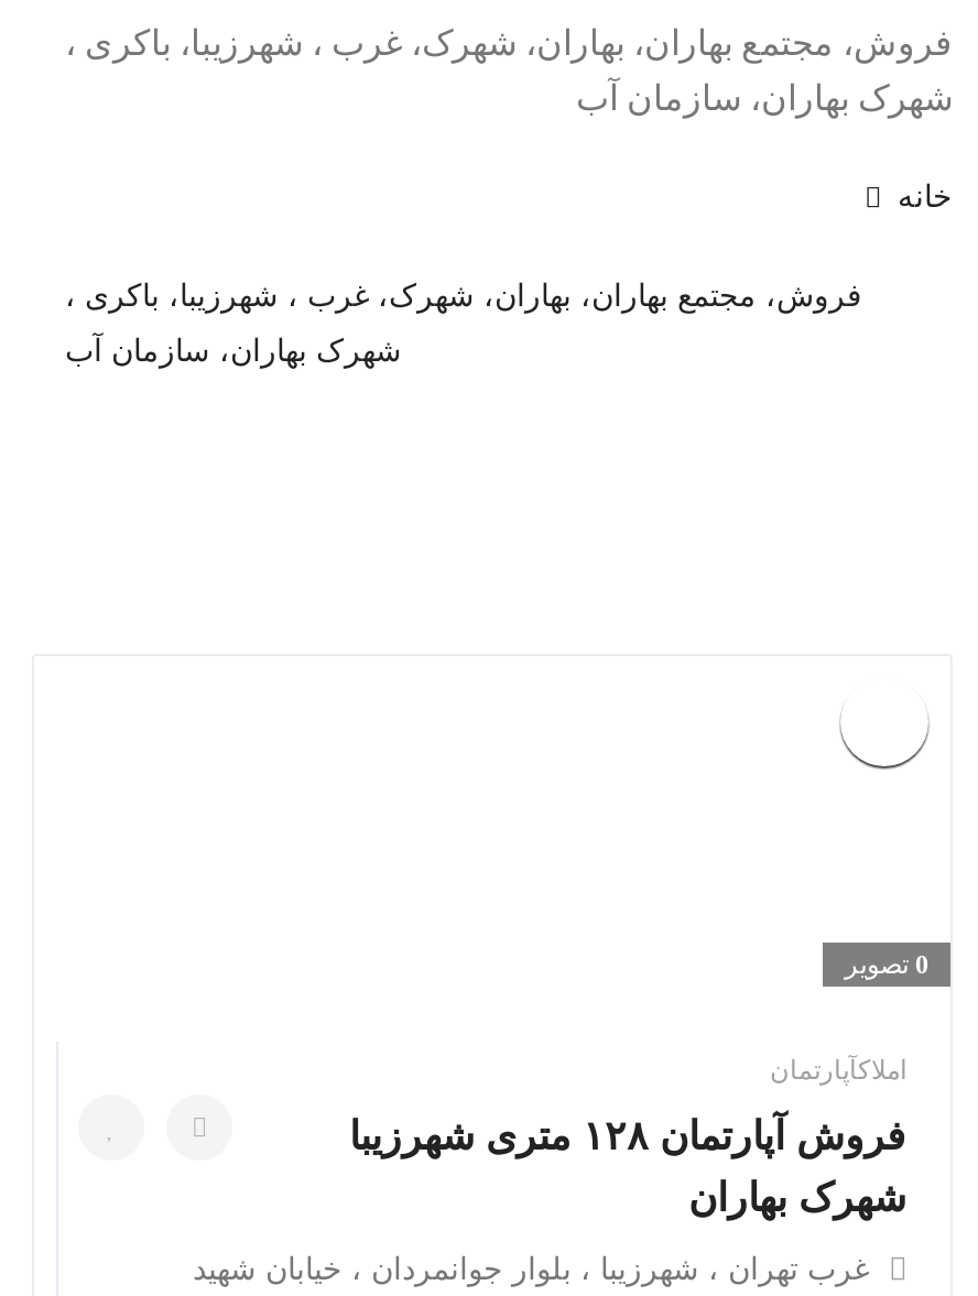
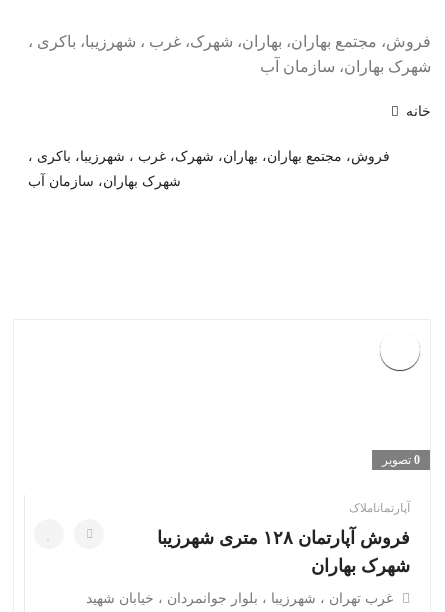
- املاکآپارتمان
+ آپارتماناملاک
